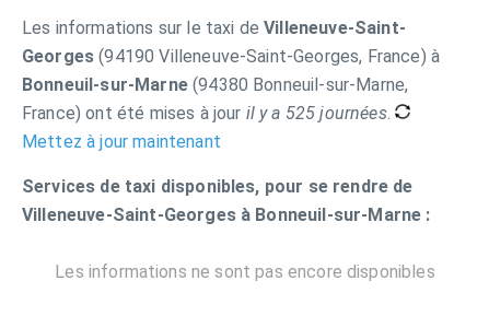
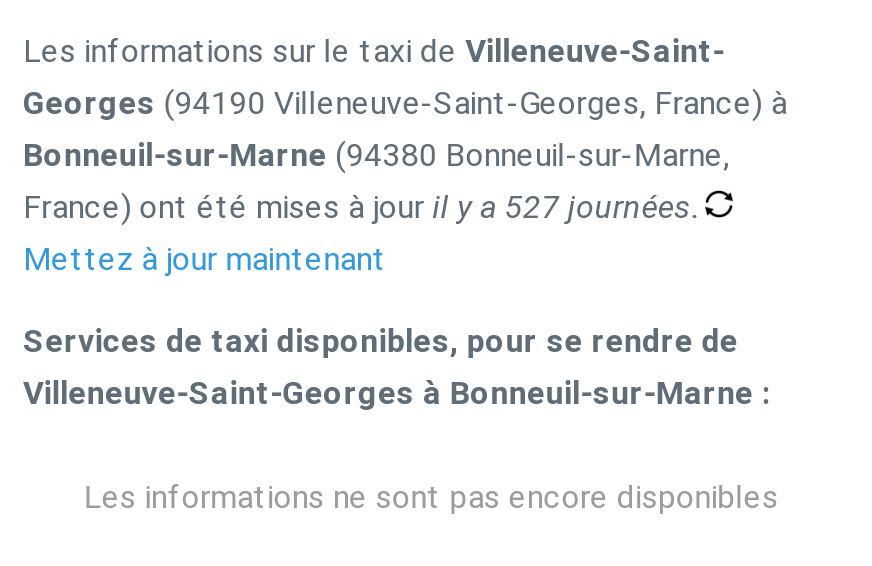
- France) ont été mises à jour il y a 525 journées.
+ France) ont été mises à jour il y a 527 journées.
